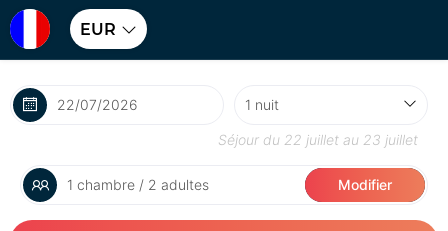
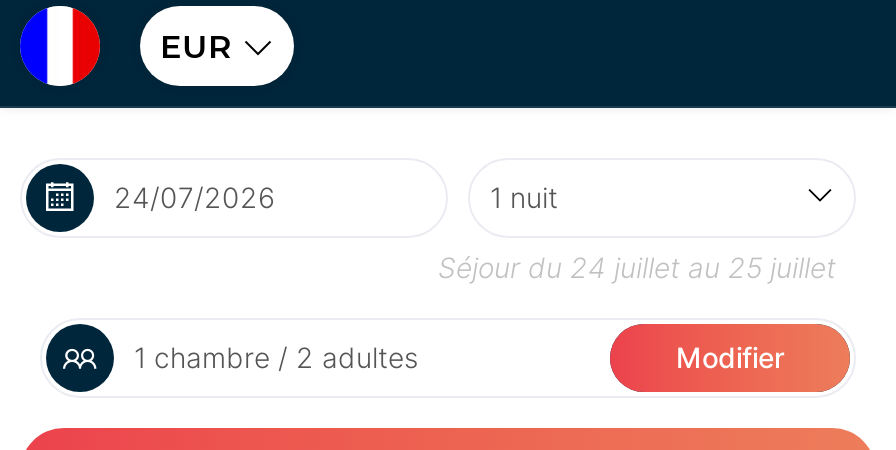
- Séjour du 22 juillet au 23 juillet
+ Séjour du 24 juillet au 25 juillet
